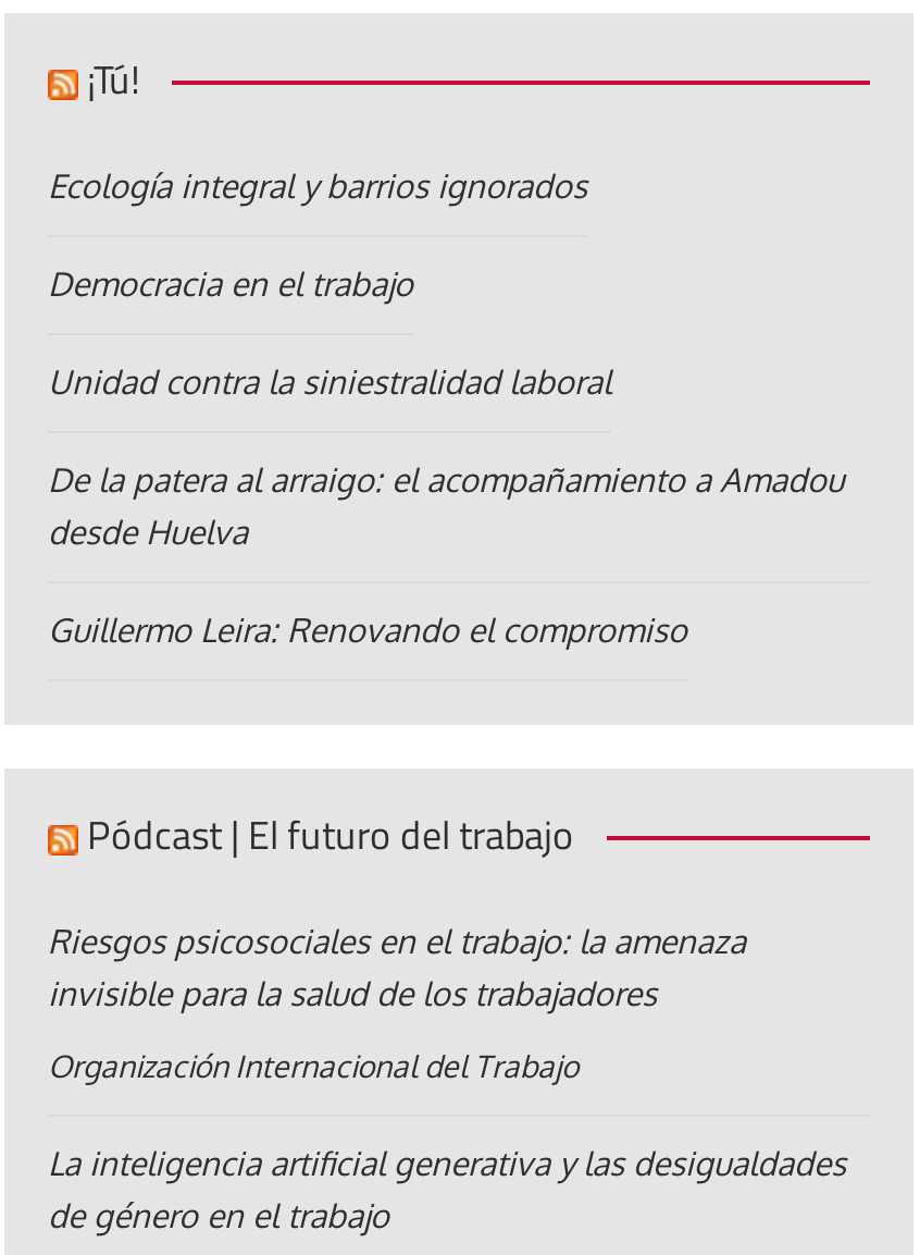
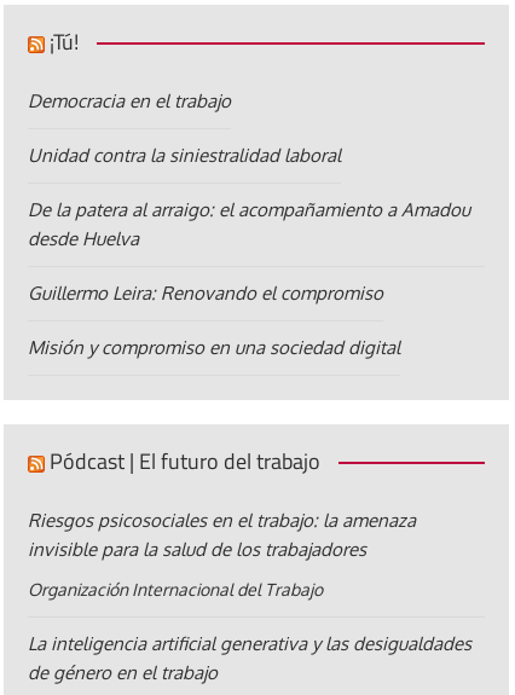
- Ecología integral y barrios ignorados

moved up: Democracia en el trabajo | Unidad contra la siniestralidad laboral | De la patera al arraigo: el acompañamiento a Amadou | desde Huelva | Guillermo Leira: Renovando el compromiso

+ Misión y compromiso en una sociedad digital
